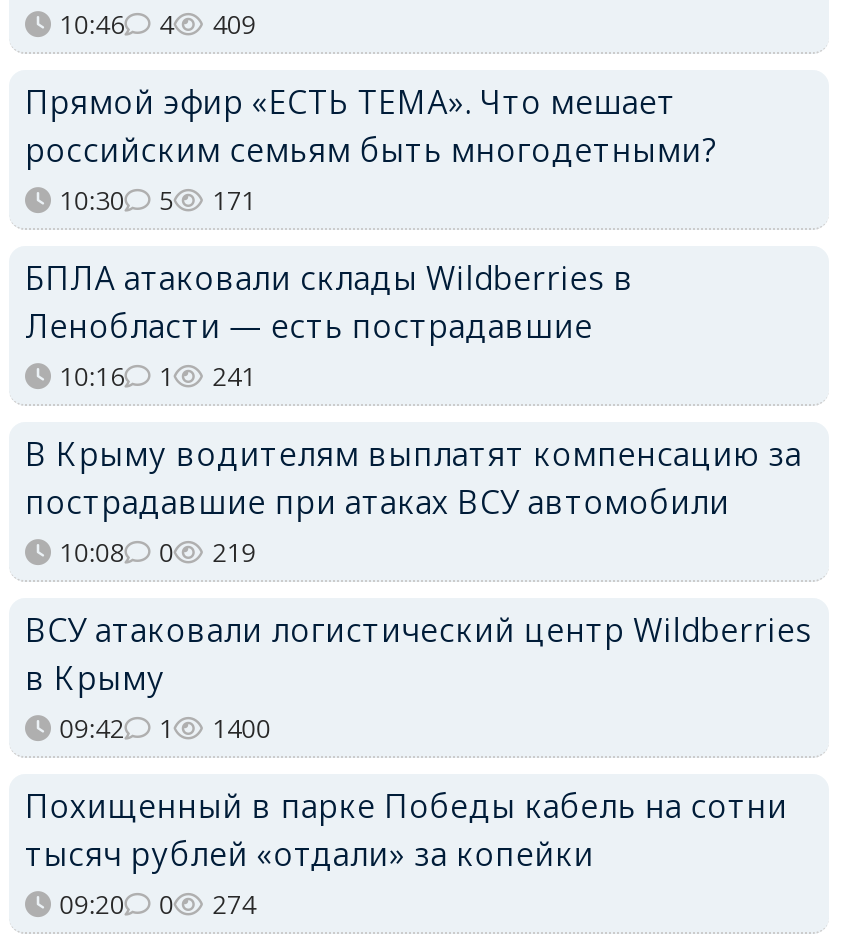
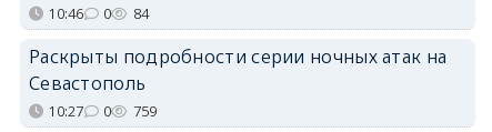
- 4
- 409
- Прямой эфир «ЕСТЬ ТЕМА». Что мешает
- российским семьям быть многодетными?
- 10:30
- 5
- 171
- БПЛА атаковали склады Wildberries в
- Ленобласти — есть пострадавшие
- 10:16
- 1
- 241
- В Крыму водителям выплатят компенсацию за
- пострадавшие при атаках ВСУ автомобили
- 10:08

- 219
- ВСУ атаковали логистический центр Wildberries
- в Крыму
- 09:42
- 1
- 1400
- Похищенный в парке Победы кабель на сотни
- тысяч рублей «отдали» за копейки
- 09:20
+ 84
+ Раскрыты подробности серии ночных атак на
+ Севастополь
+ 10:27

- 274
+ 759
